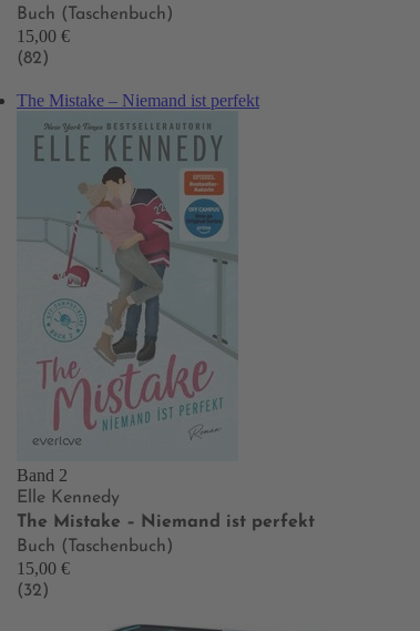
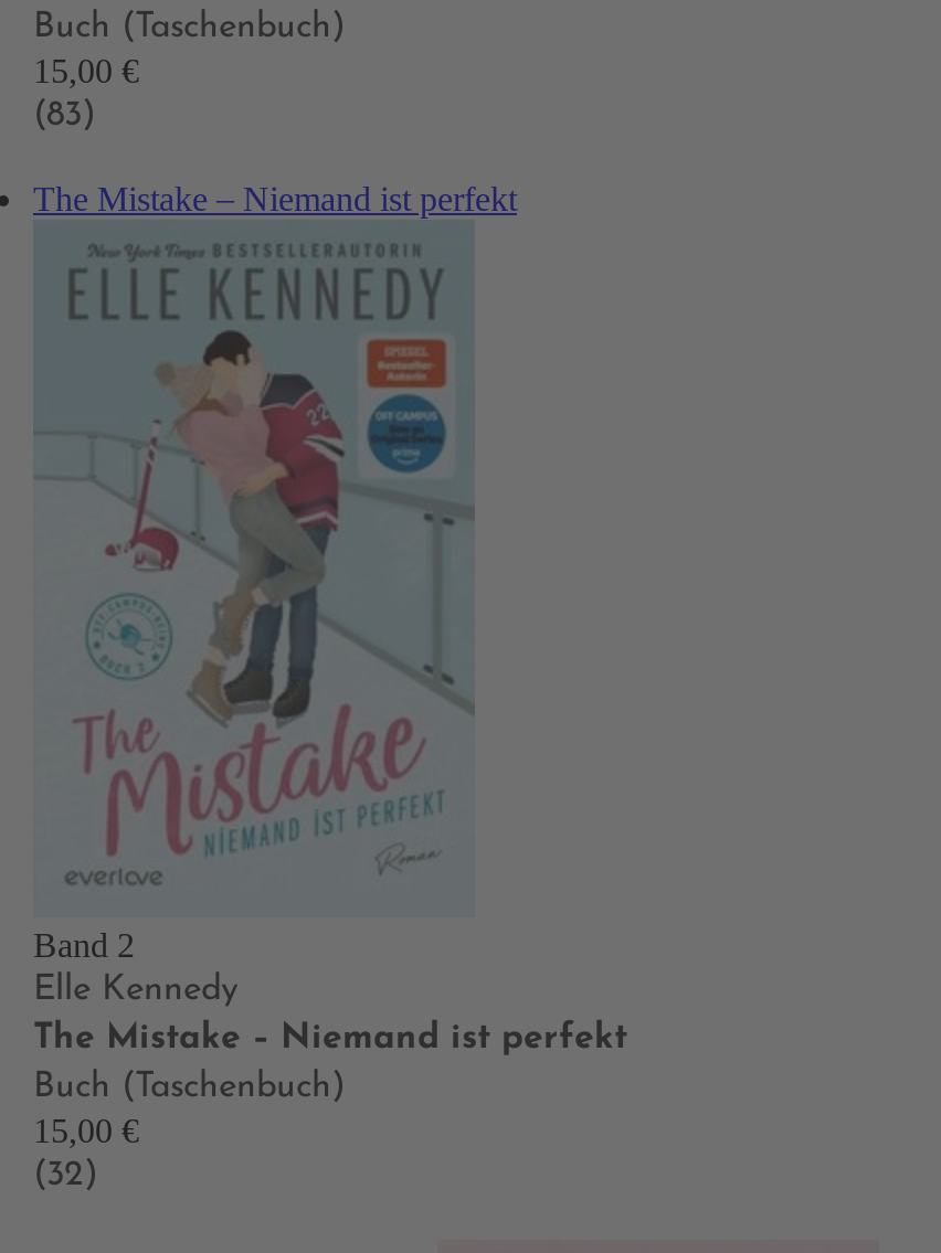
- (82)
+ (83)
